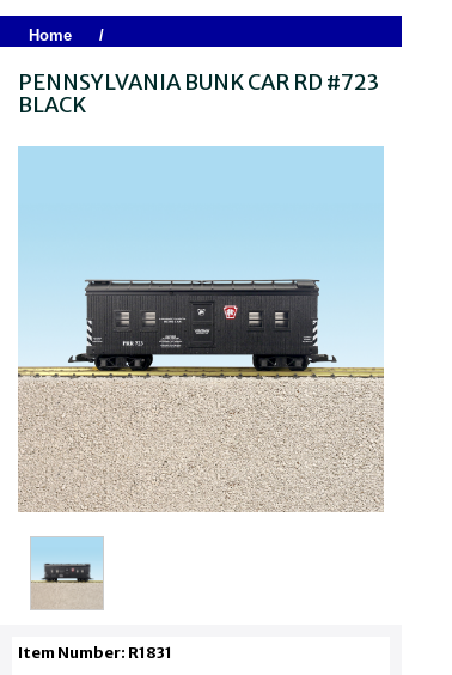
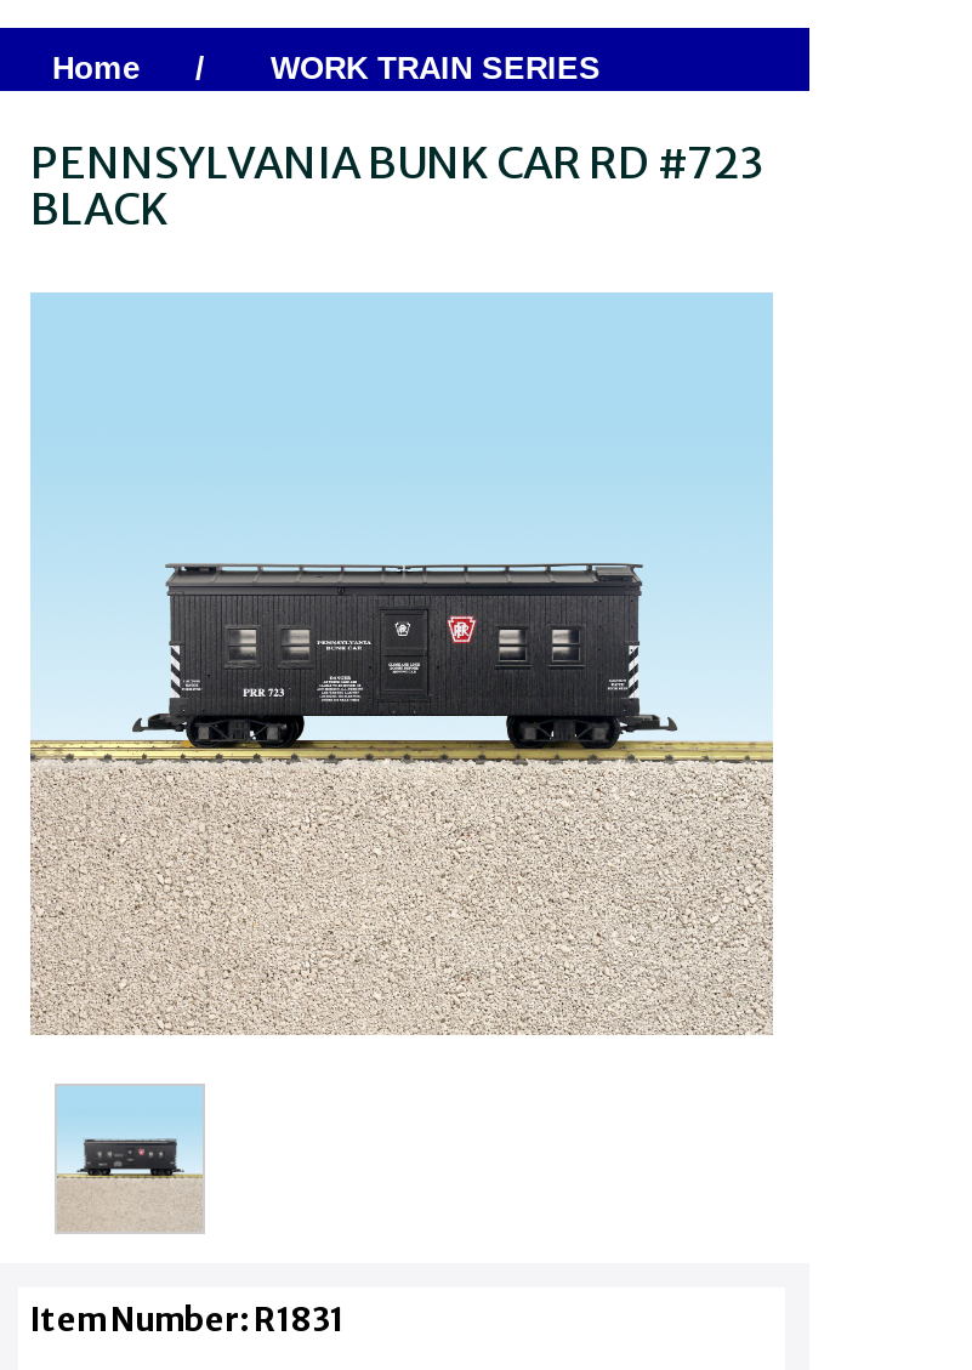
+ WORK TRAIN SERIES
